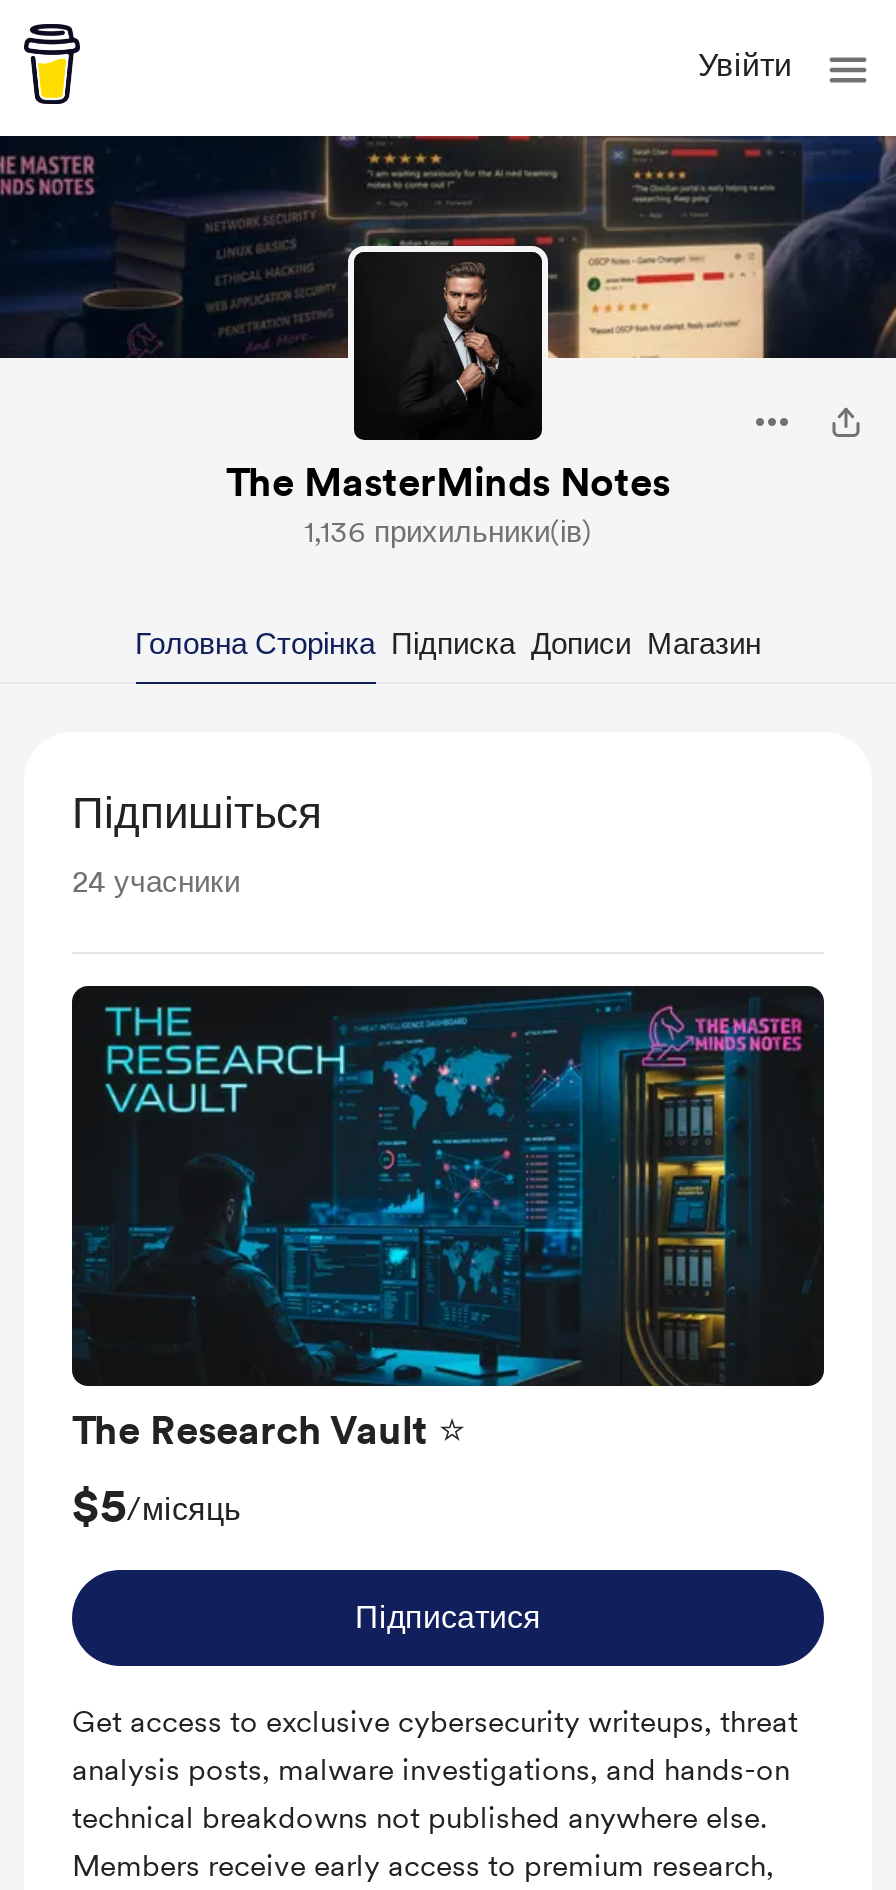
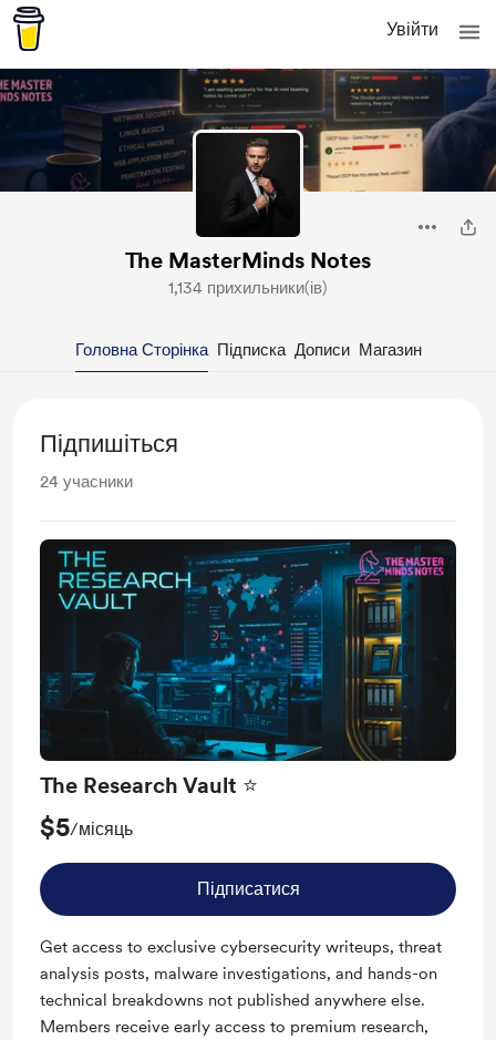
- 1,136 прихильники(ів)
+ 1,134 прихильники(ів)
